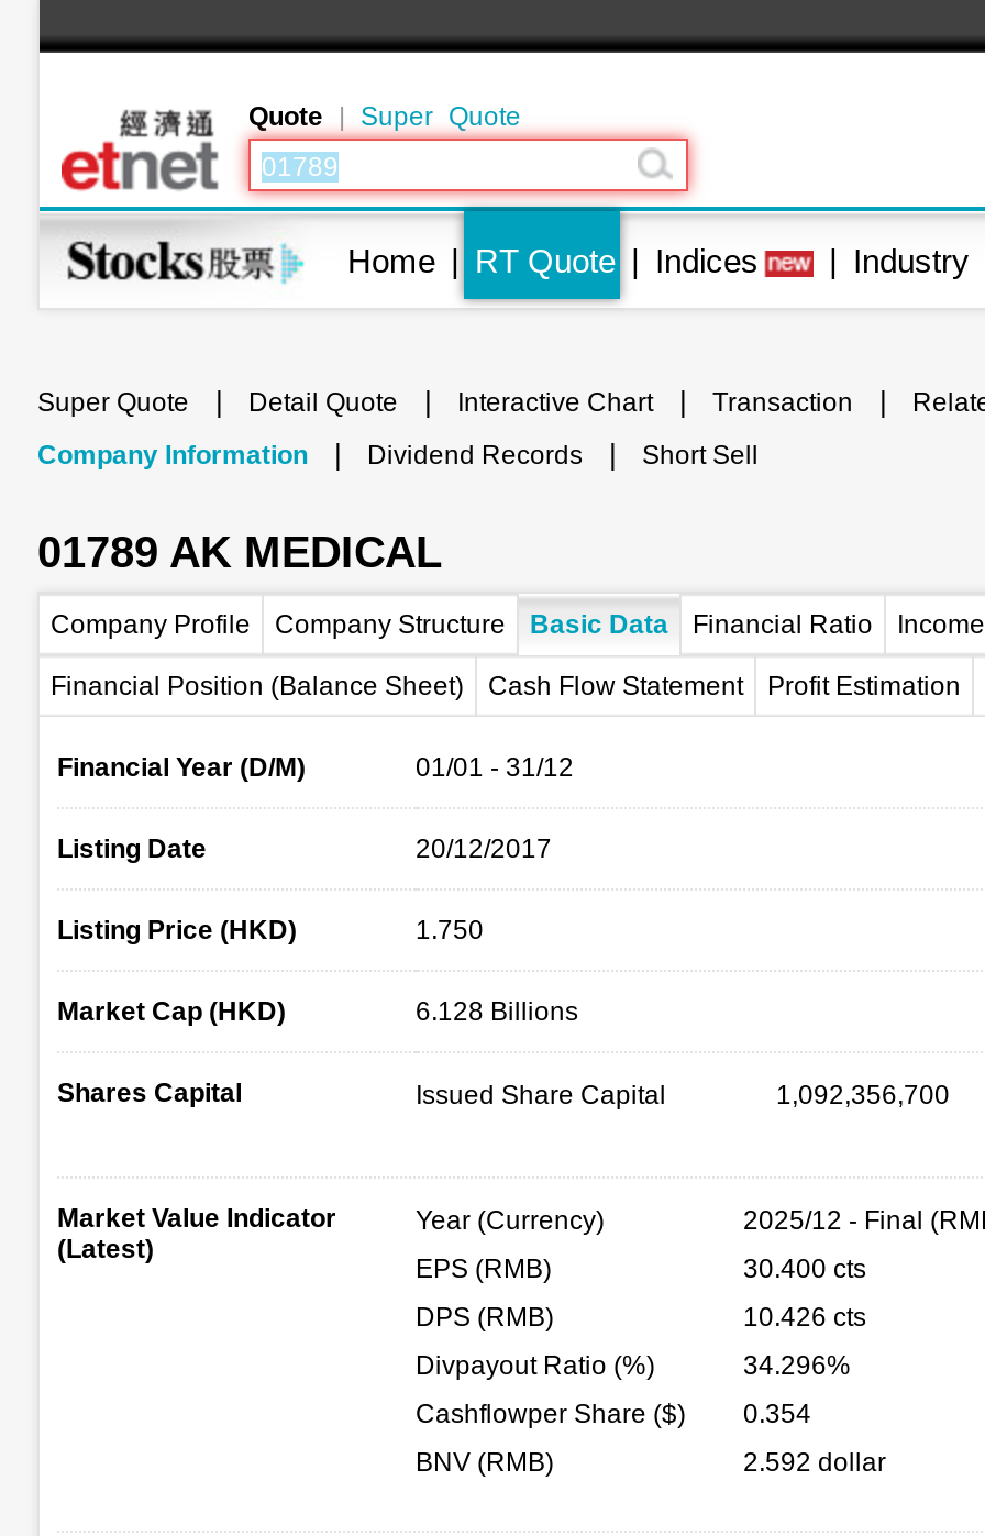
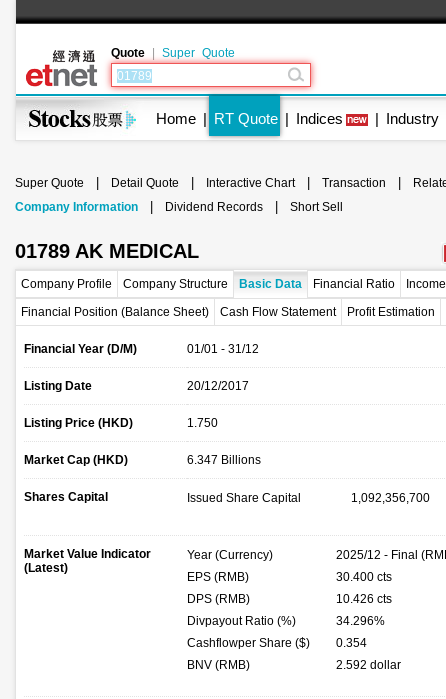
- 6.128 Billions
+ 6.347 Billions
